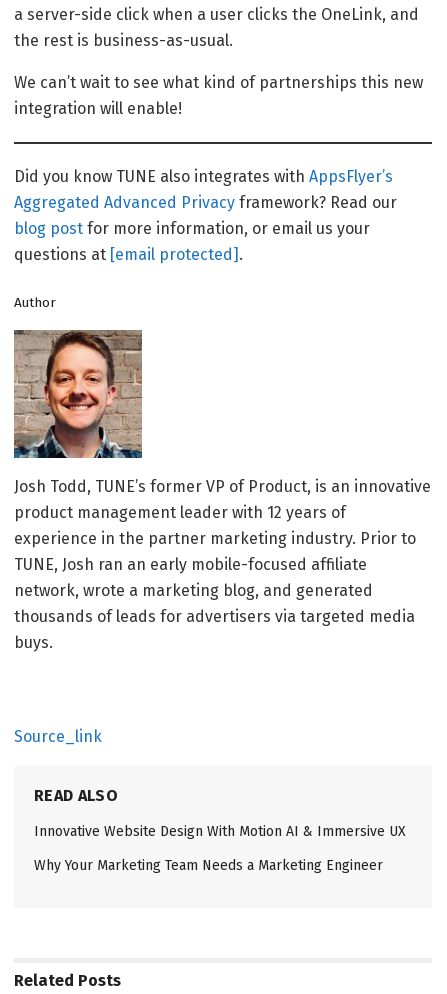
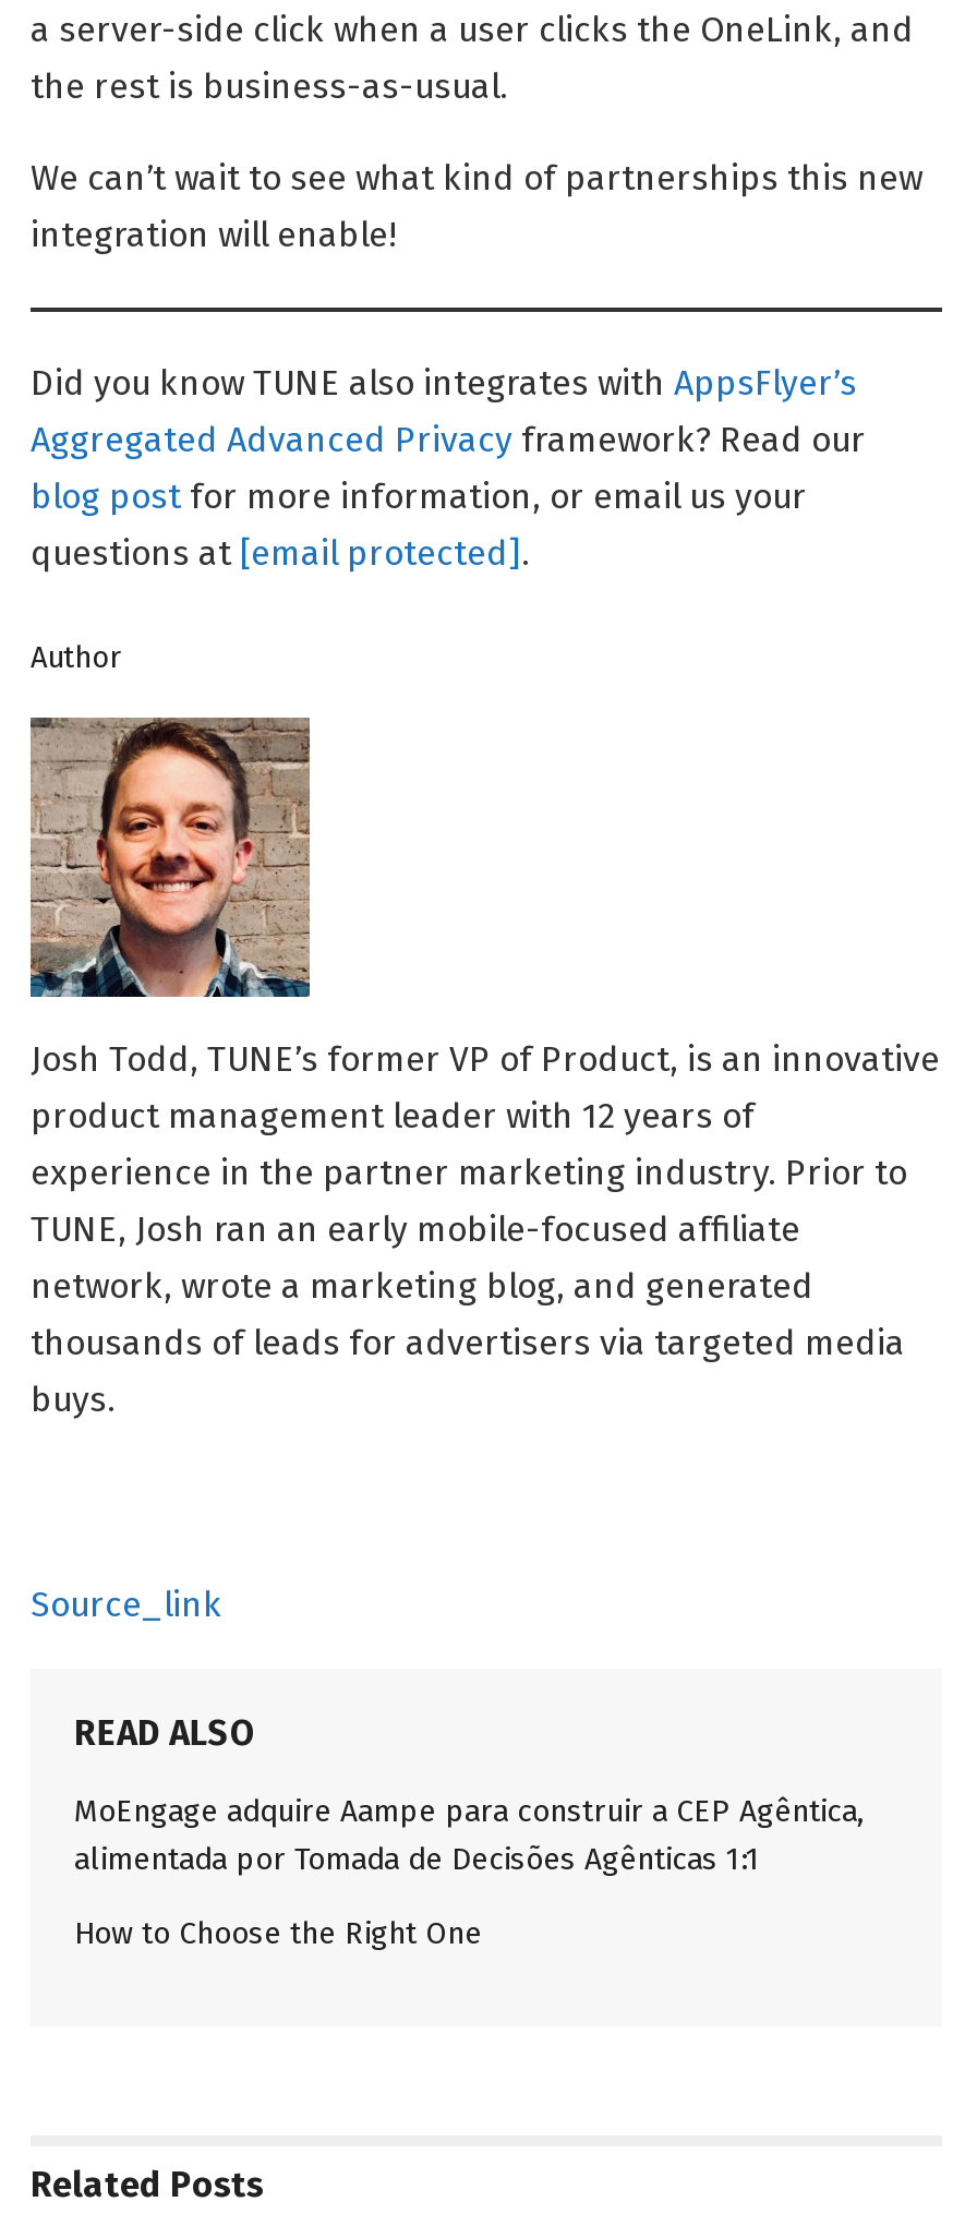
- Innovative Website Design With Motion AI & Immersive UX
+ MoEngage adquire Aampe para construir a CEP Agêntica,
+ alimentada por Tomada de Decisões Agênticas 1:1

- Why Your Marketing Team Needs a Marketing Engineer
+ How to Choose the Right One
